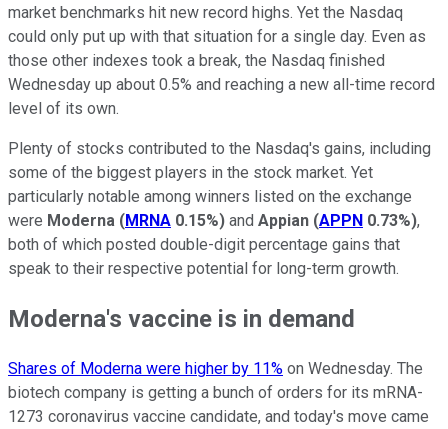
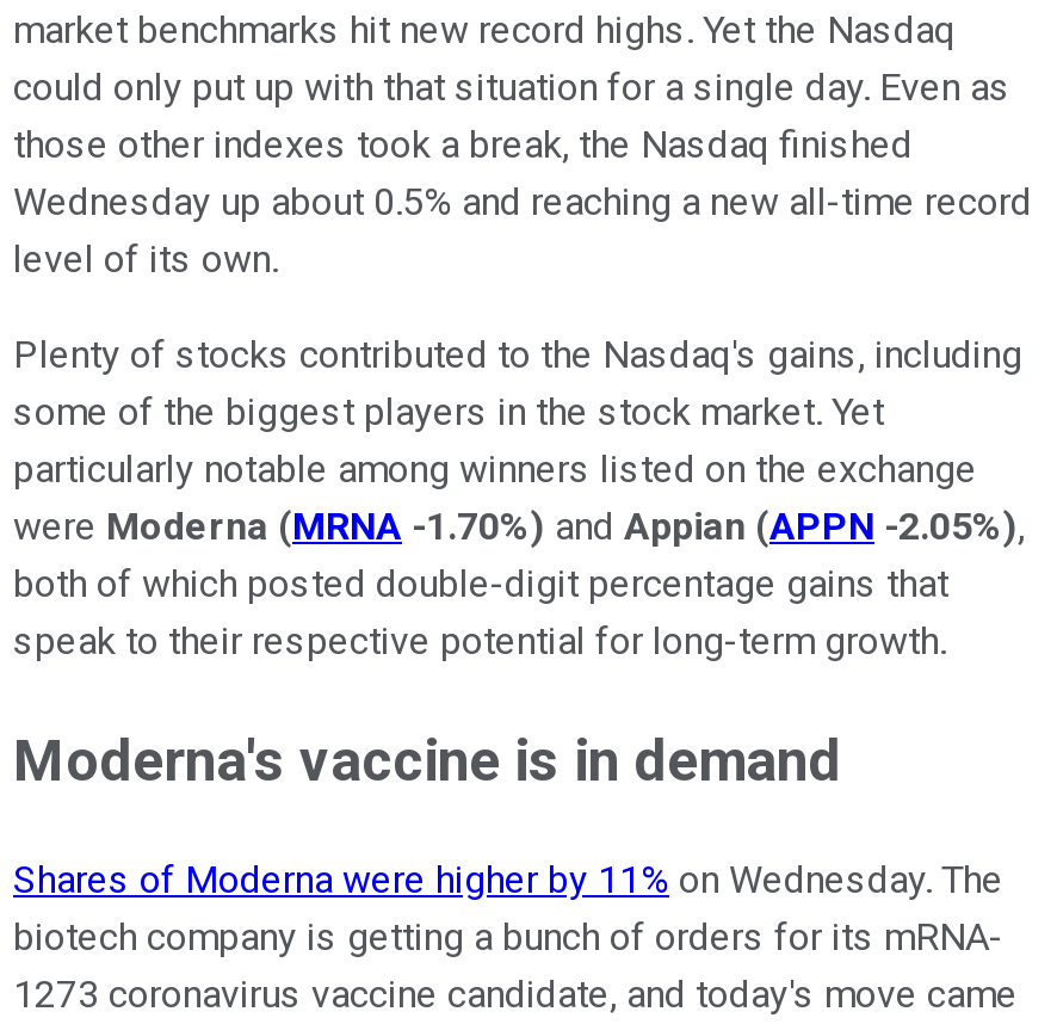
- were Moderna (MRNA 0.15%) and Appian (APPN 0.73%),
+ were Moderna (MRNA -1.70%) and Appian (APPN -2.05%),
